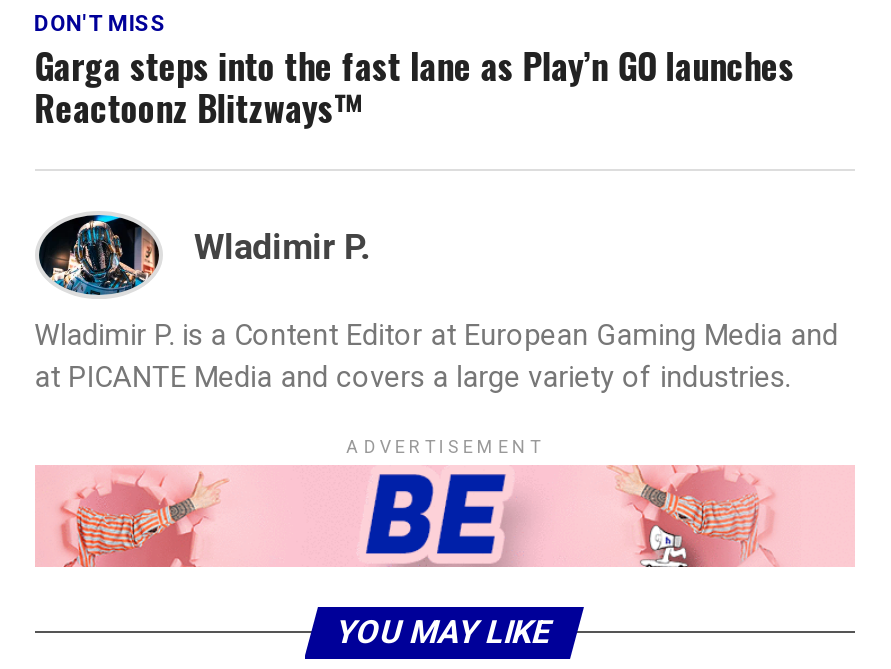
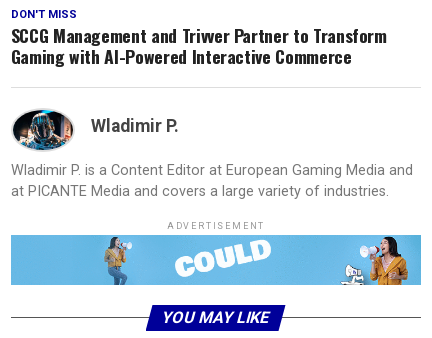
- Garga steps into the fast lane as Play’n GO launches
- Reactoonz Blitzways™
+ SCCG Management and Trivver Partner to Transform
+ Gaming with AI-Powered Interactive Commerce

- [image]
+ [image]
